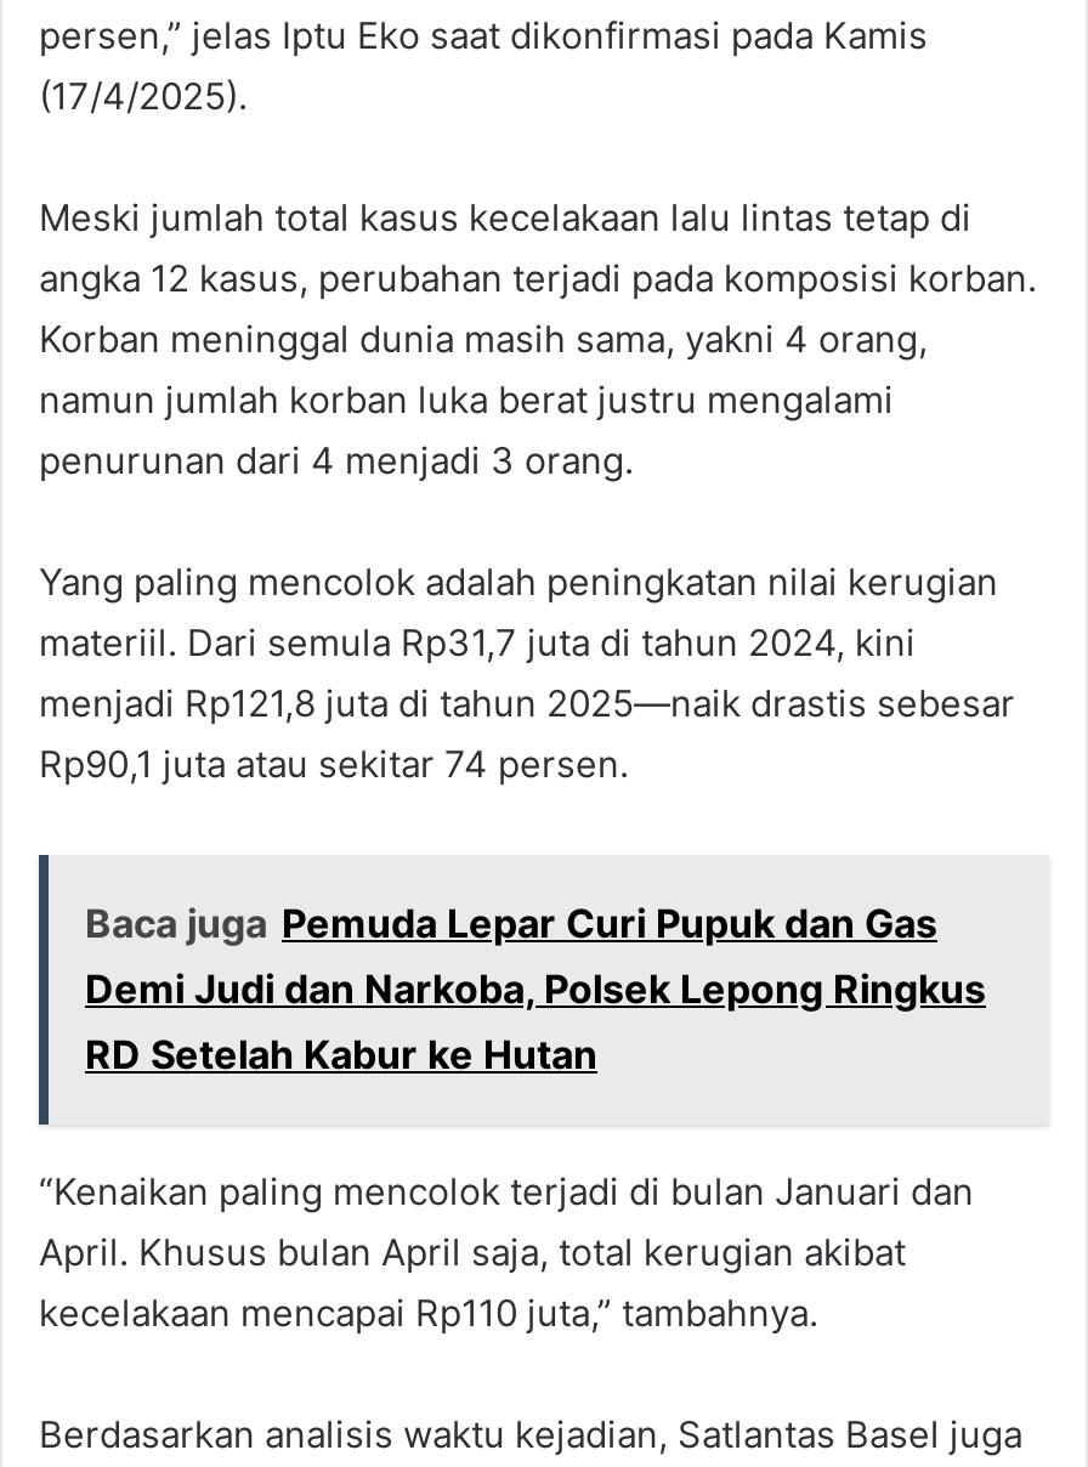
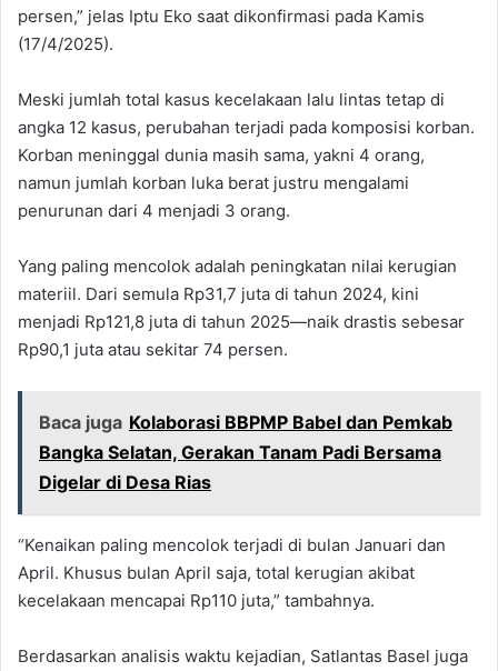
- Baca juga Pemuda Lepar Curi Pupuk dan Gas
- Demi Judi dan Narkoba, Polsek Lepong Ringkus
- RD Setelah Kabur ke Hutan
+ Baca juga Kolaborasi BBPMP Babel dan Pemkab
+ Bangka Selatan, Gerakan Tanam Padi Bersama
+ Digelar di Desa Rias
